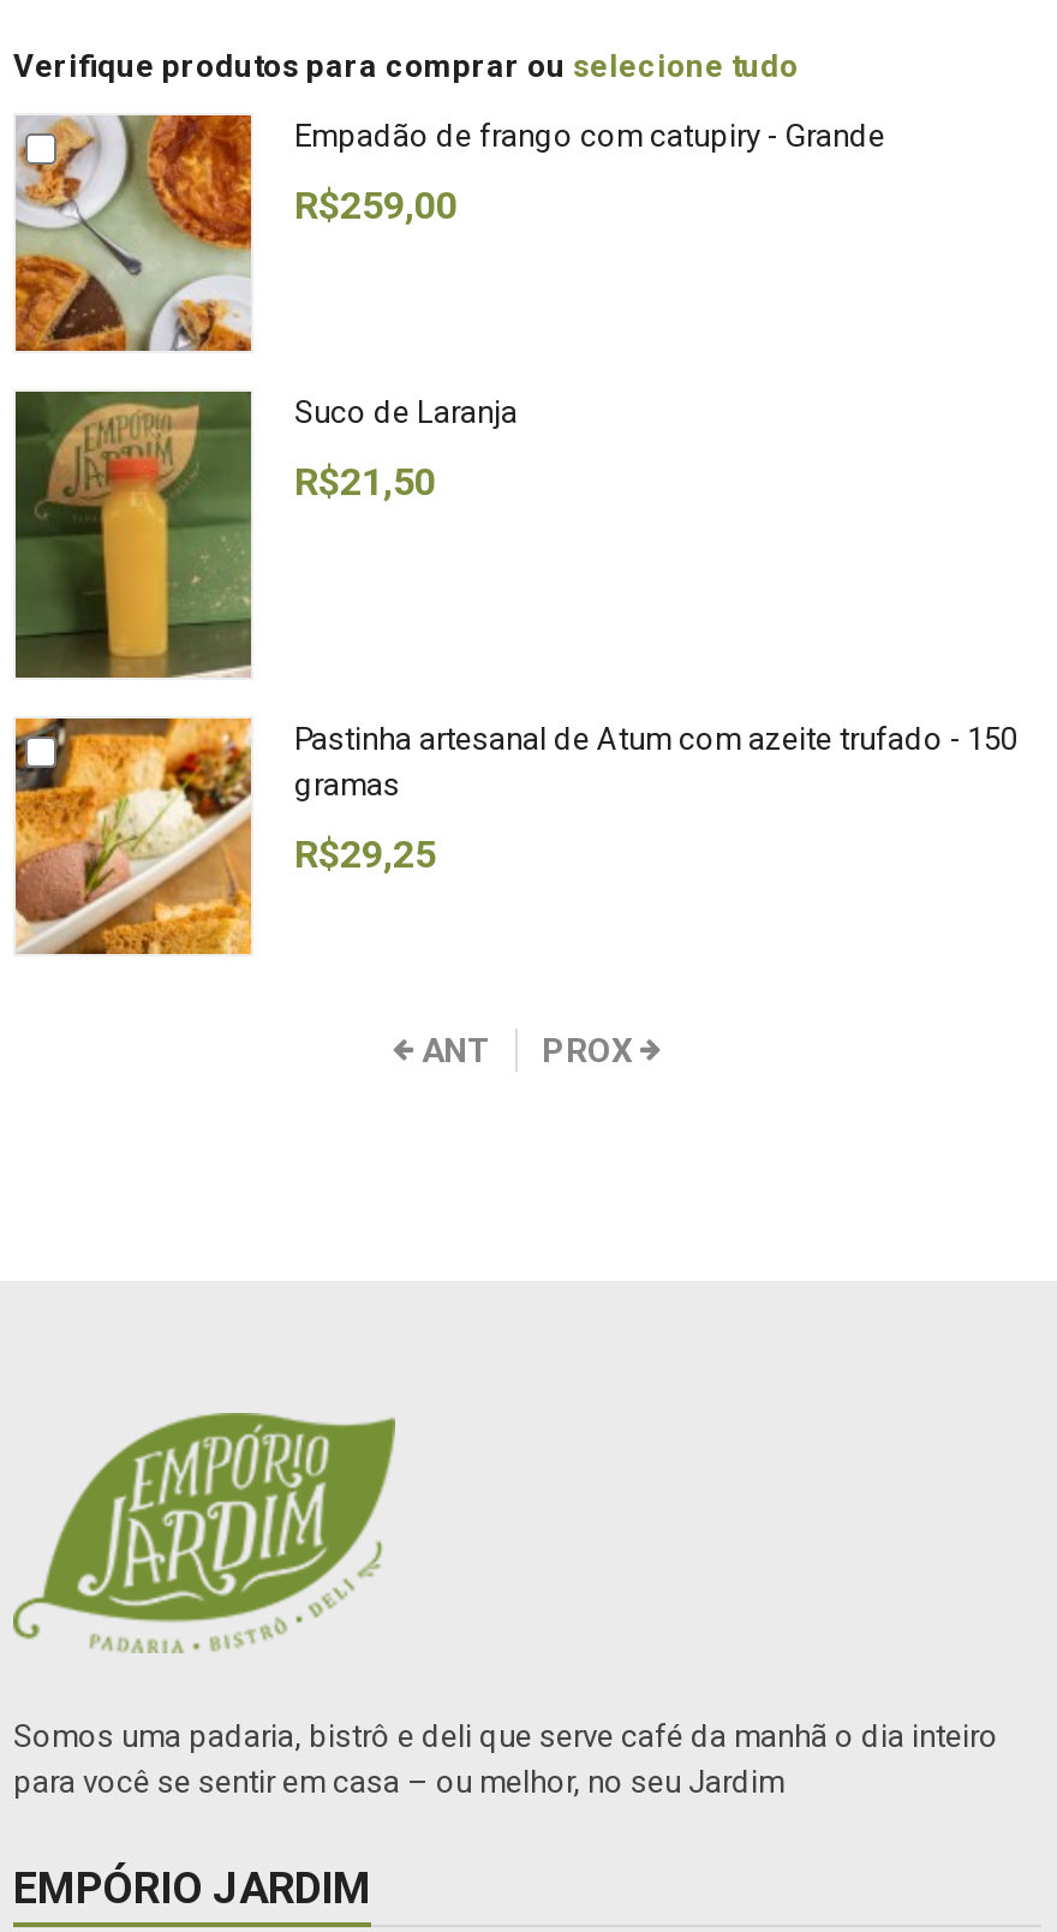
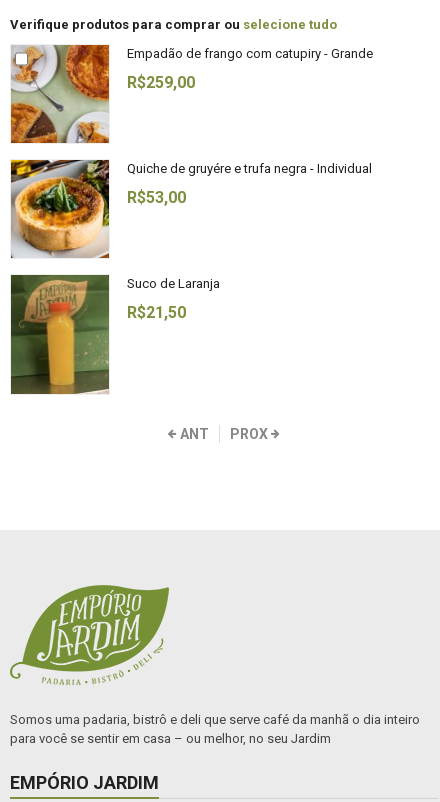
+ [image]
+ Quiche de gruyére e trufa negra - Individual
+ R$53,00

moved down: [image] | Suco de Laranja | R$21,50

- [image]
- Pastinha artesanal de Atum com azeite trufado - 150
- gramas
- R$29,25
